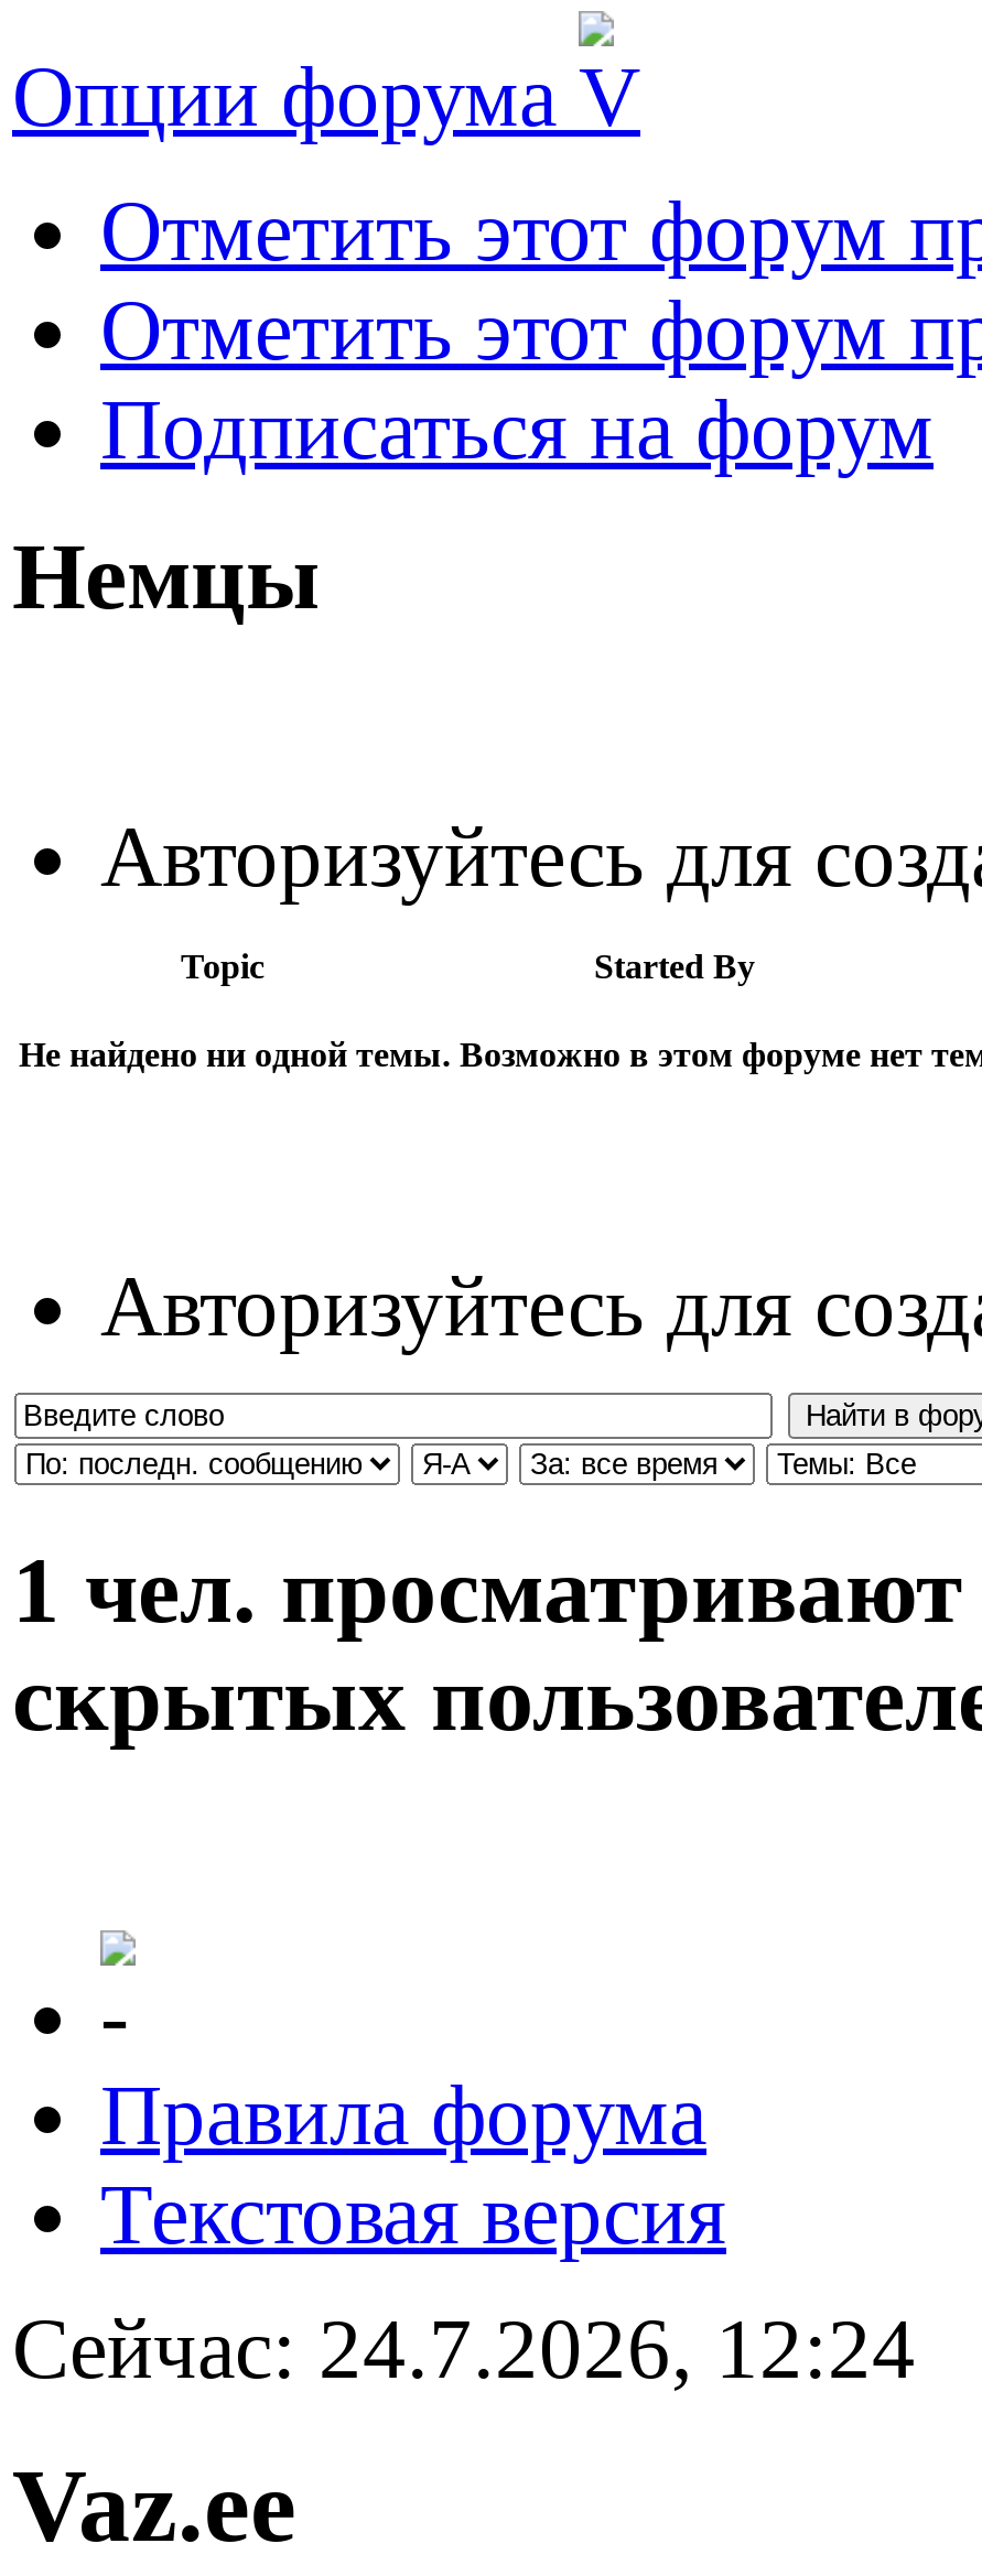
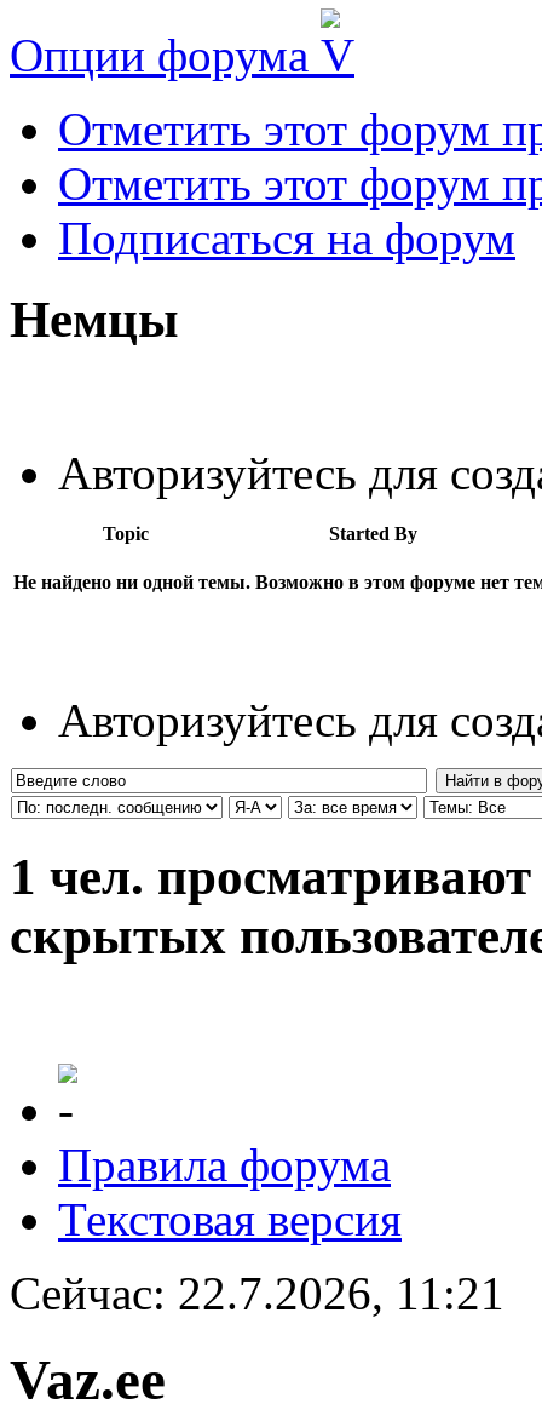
- Сейчас: 24.7.2026, 12:24
+ Сейчас: 22.7.2026, 11:21
